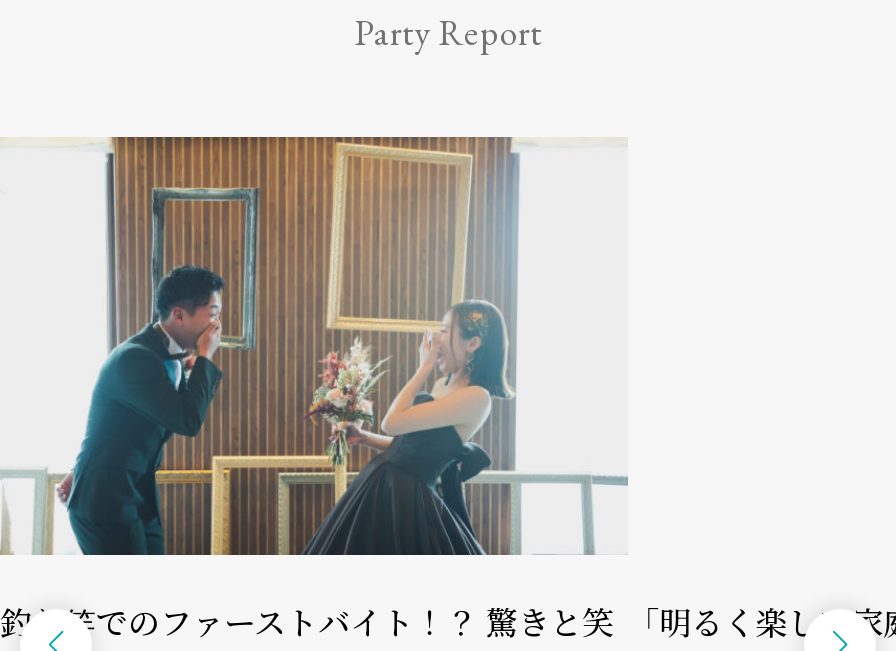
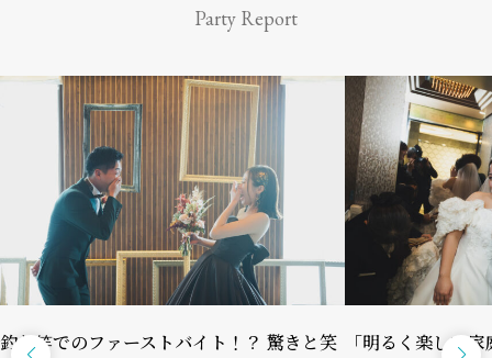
+ [image]
